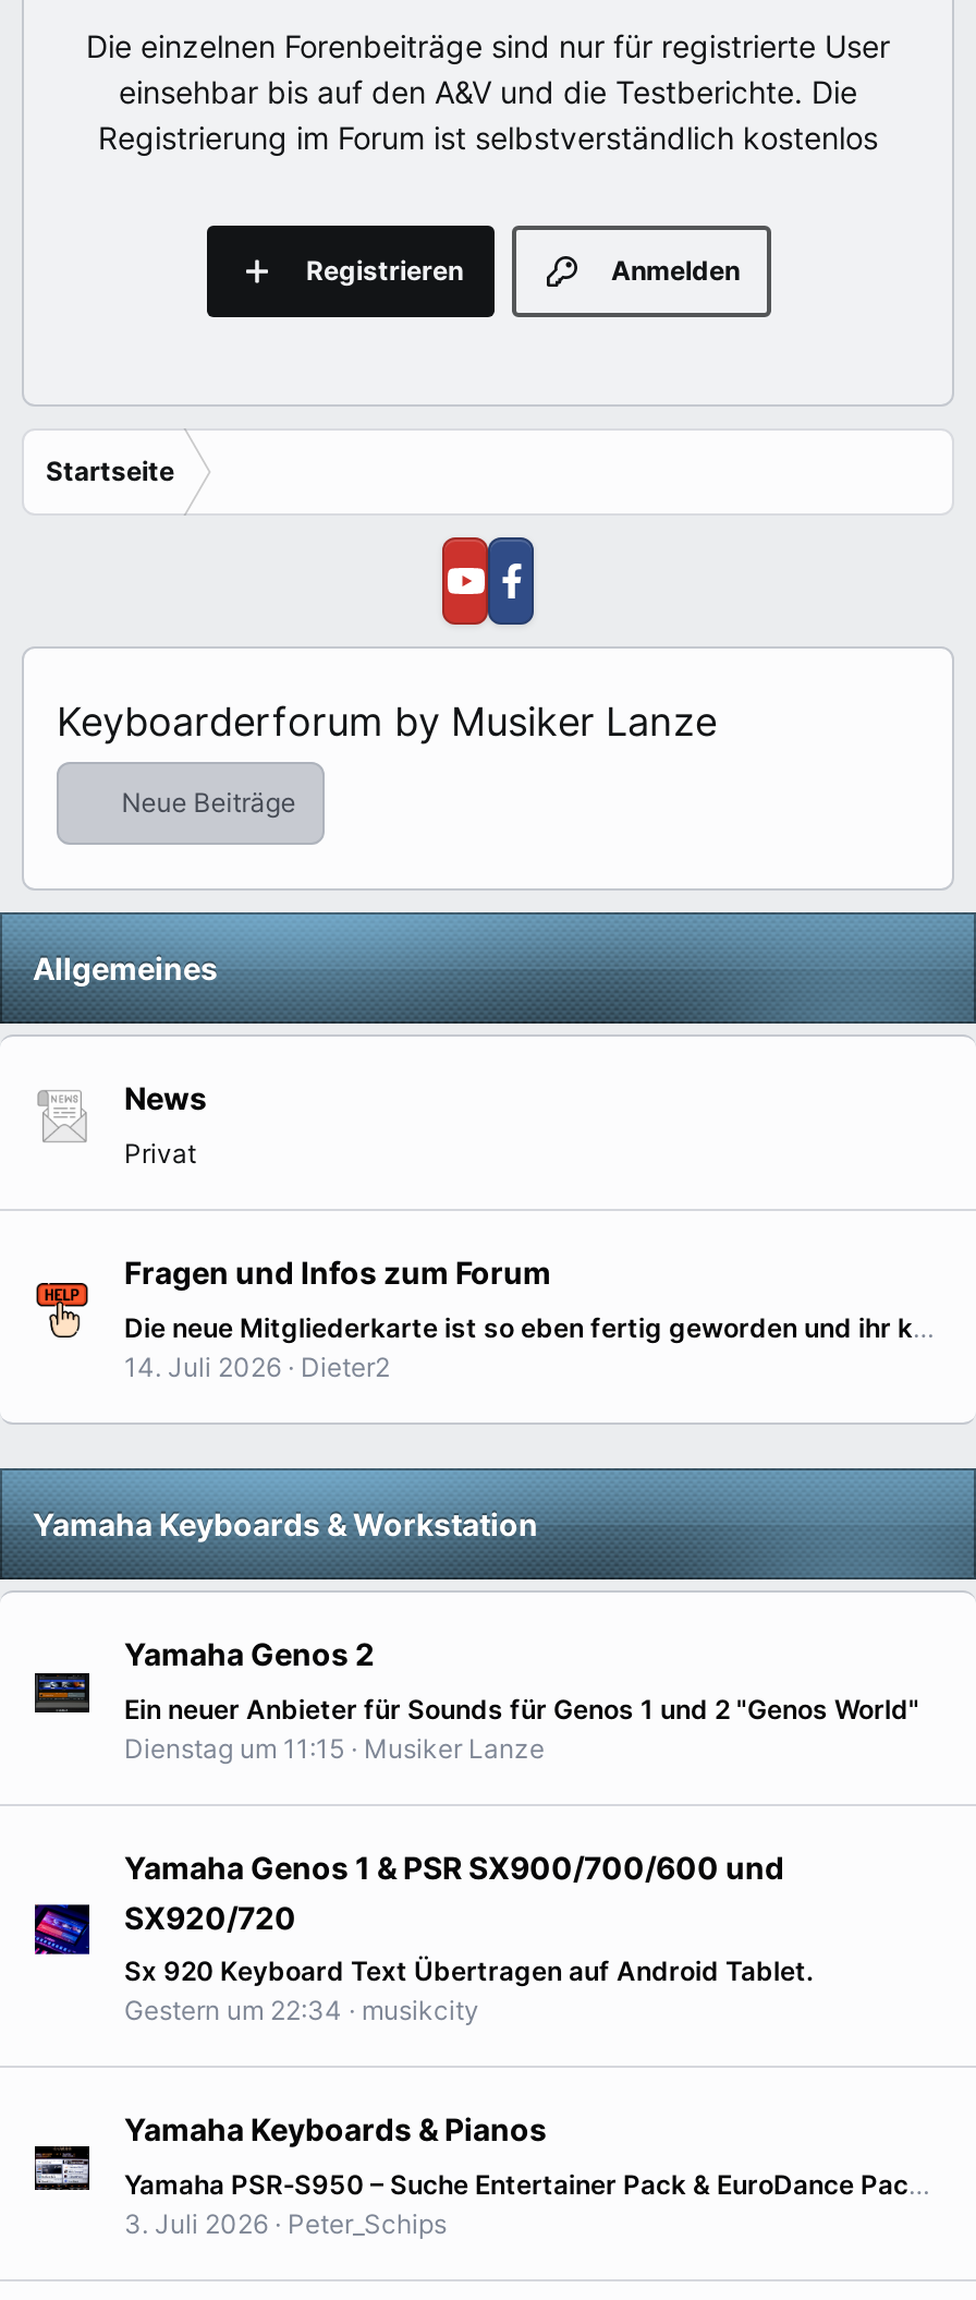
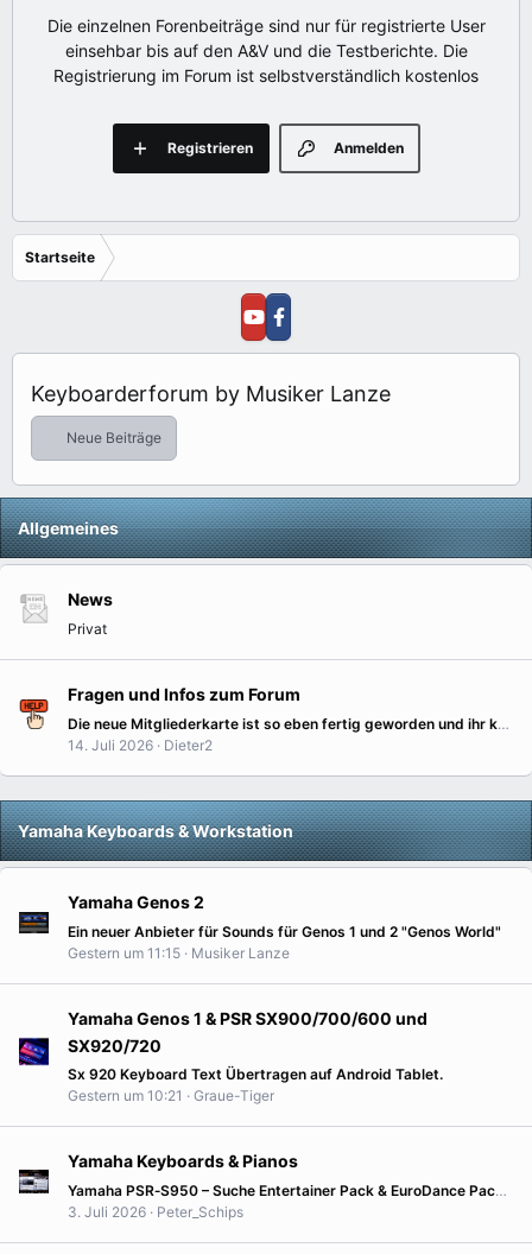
- Dienstag um 11:15 Musiker Lanze
+ Gestern um 11:15 Musiker Lanze

- Gestern um 22:34 musikcity
+ Gestern um 10:21 Graue-Tiger
